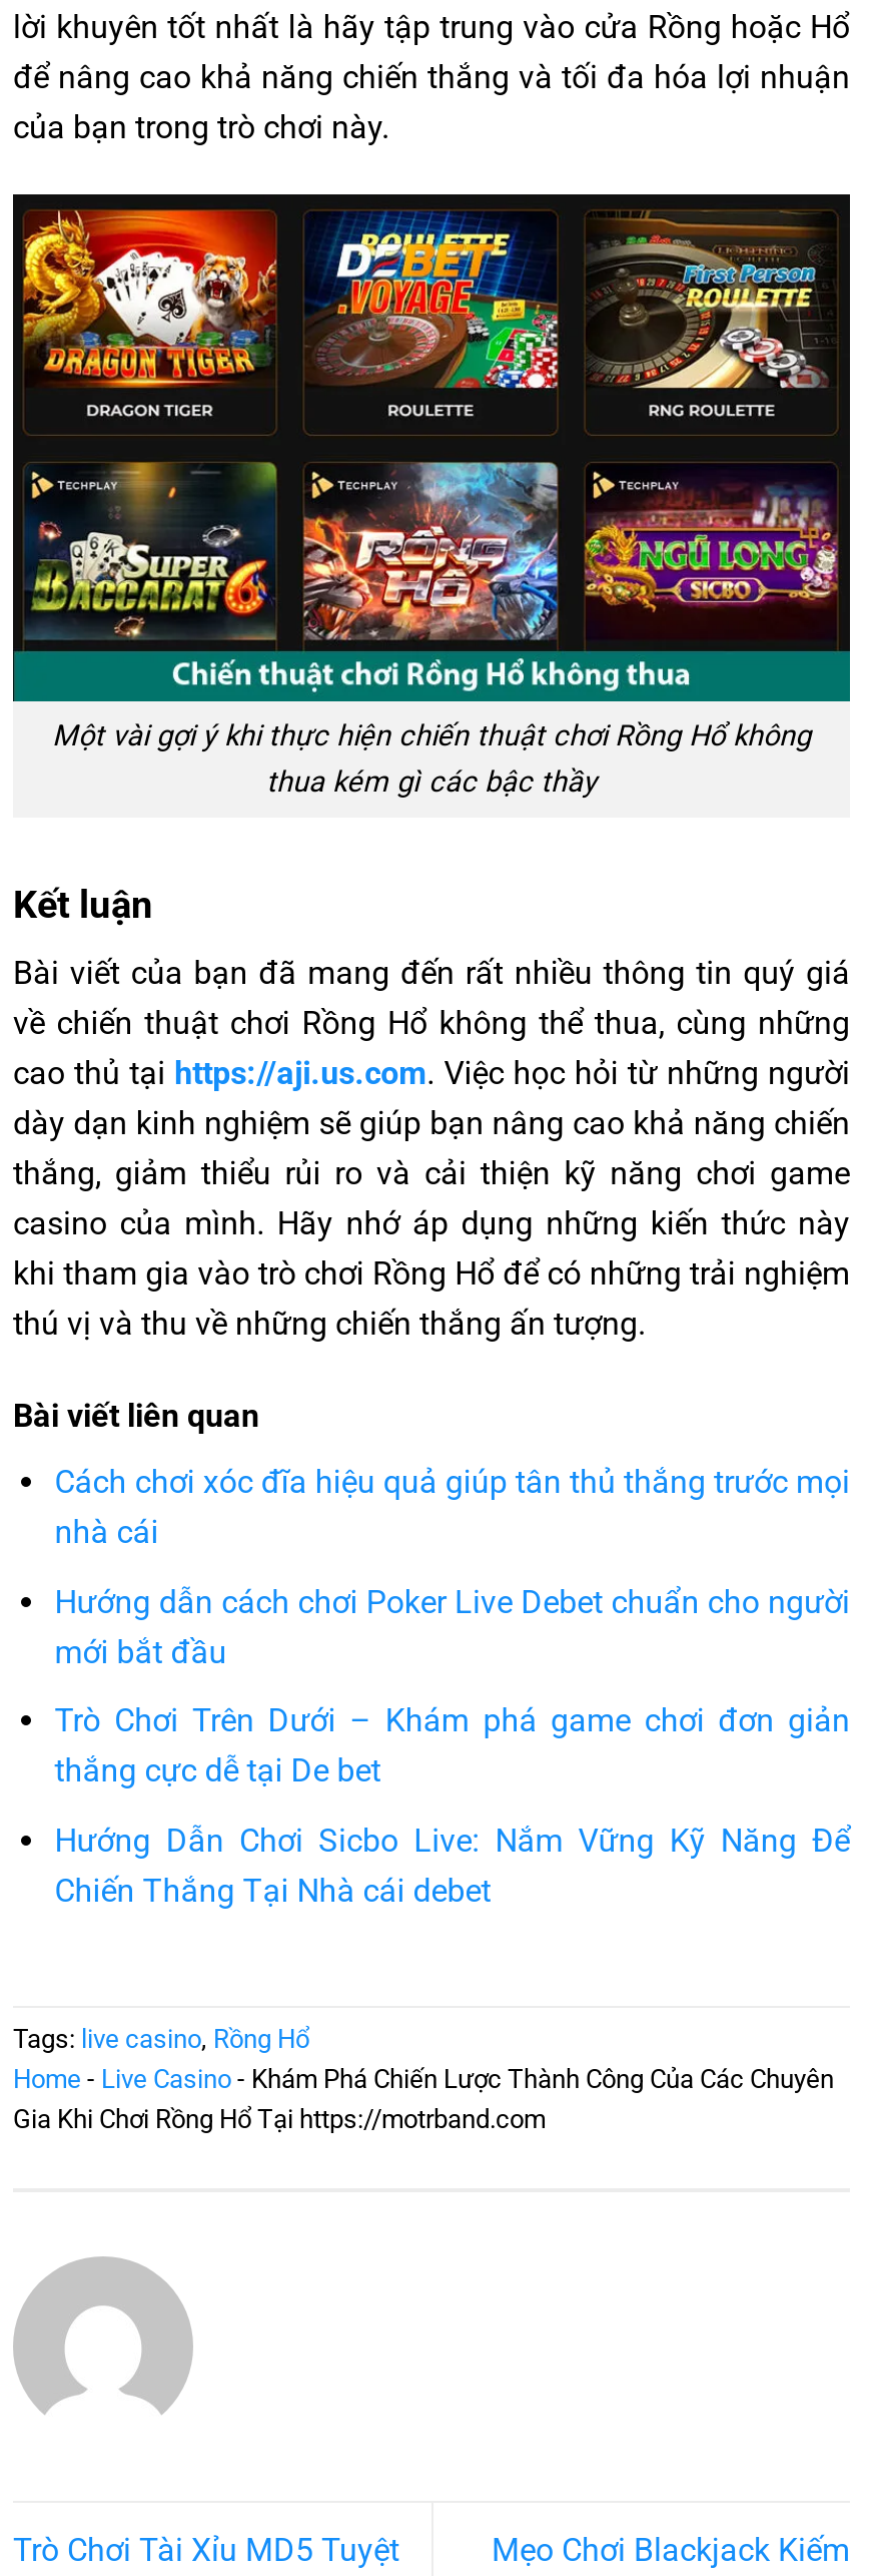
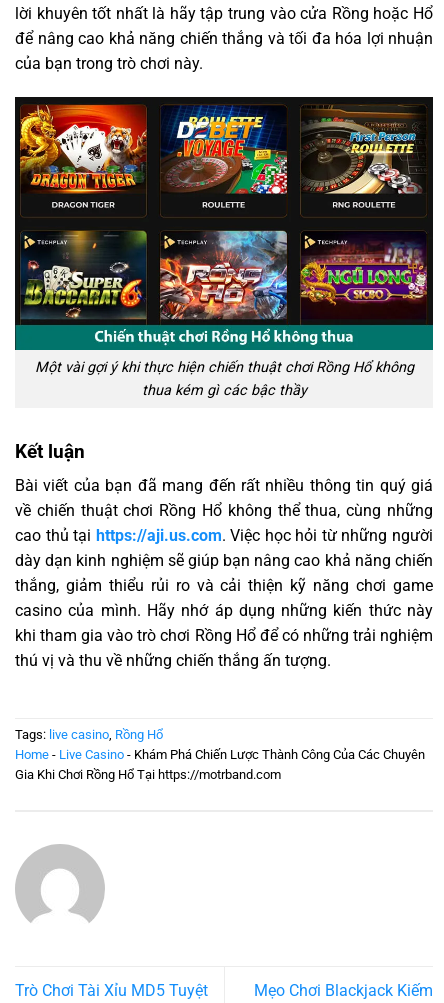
- Bài viết liên quan
- Cách chơi xóc đĩa hiệu quả giúp tân thủ thắng trước mọi
- nhà cái
- Hướng dẫn cách chơi Poker Live Debet chuẩn cho người
- mới bắt đầu
- Trò Chơi Trên Dưới – Khám phá game chơi đơn giản
- thắng cực dễ tại De bet
- Hướng Dẫn Chơi Sicbo Live: Nắm Vững Kỹ Năng Để
- Chiến Thắng Tại Nhà cái debet
